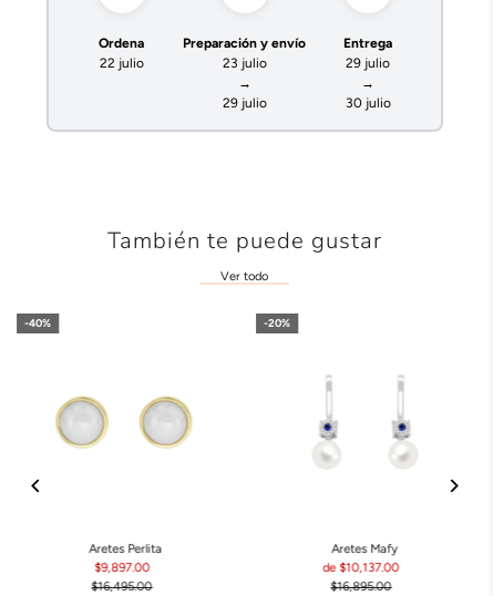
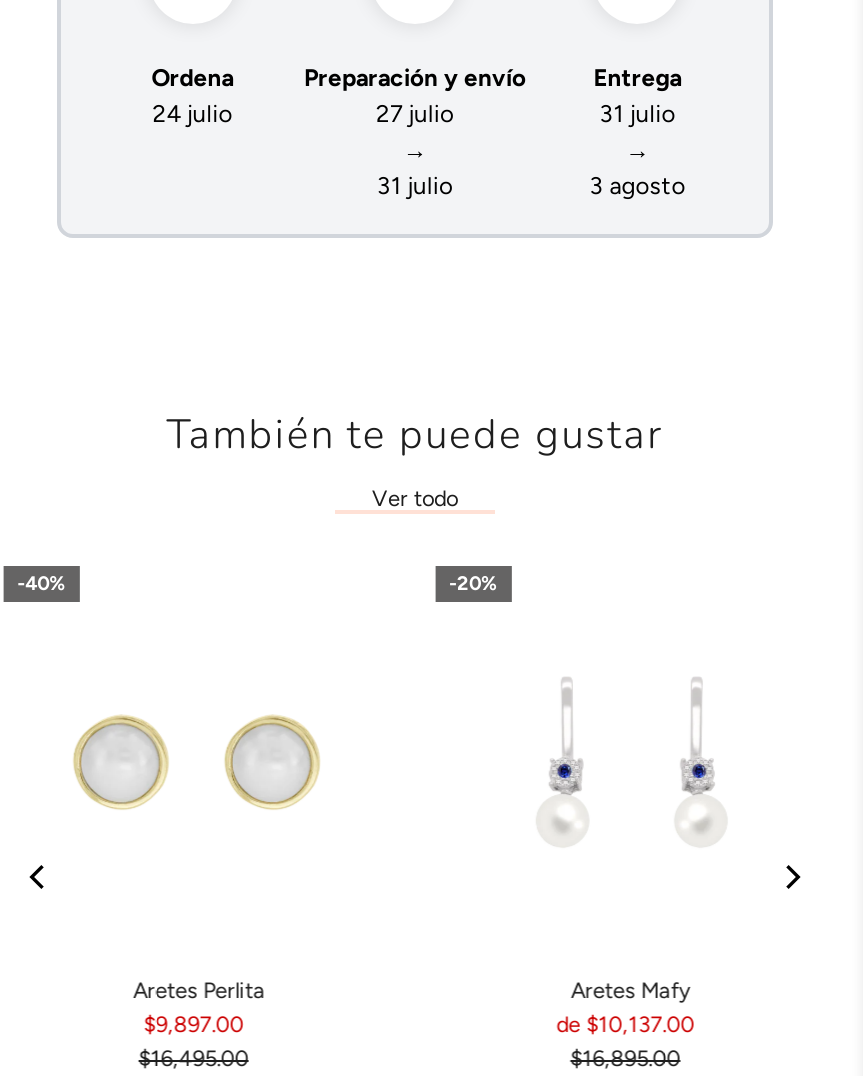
- 22 julio
+ 24 julio

- 23 julio
+ 27 julio

- 29 julio
+ 31 julio

- 29 julio
+ 31 julio

- 30 julio
+ 3 agosto
